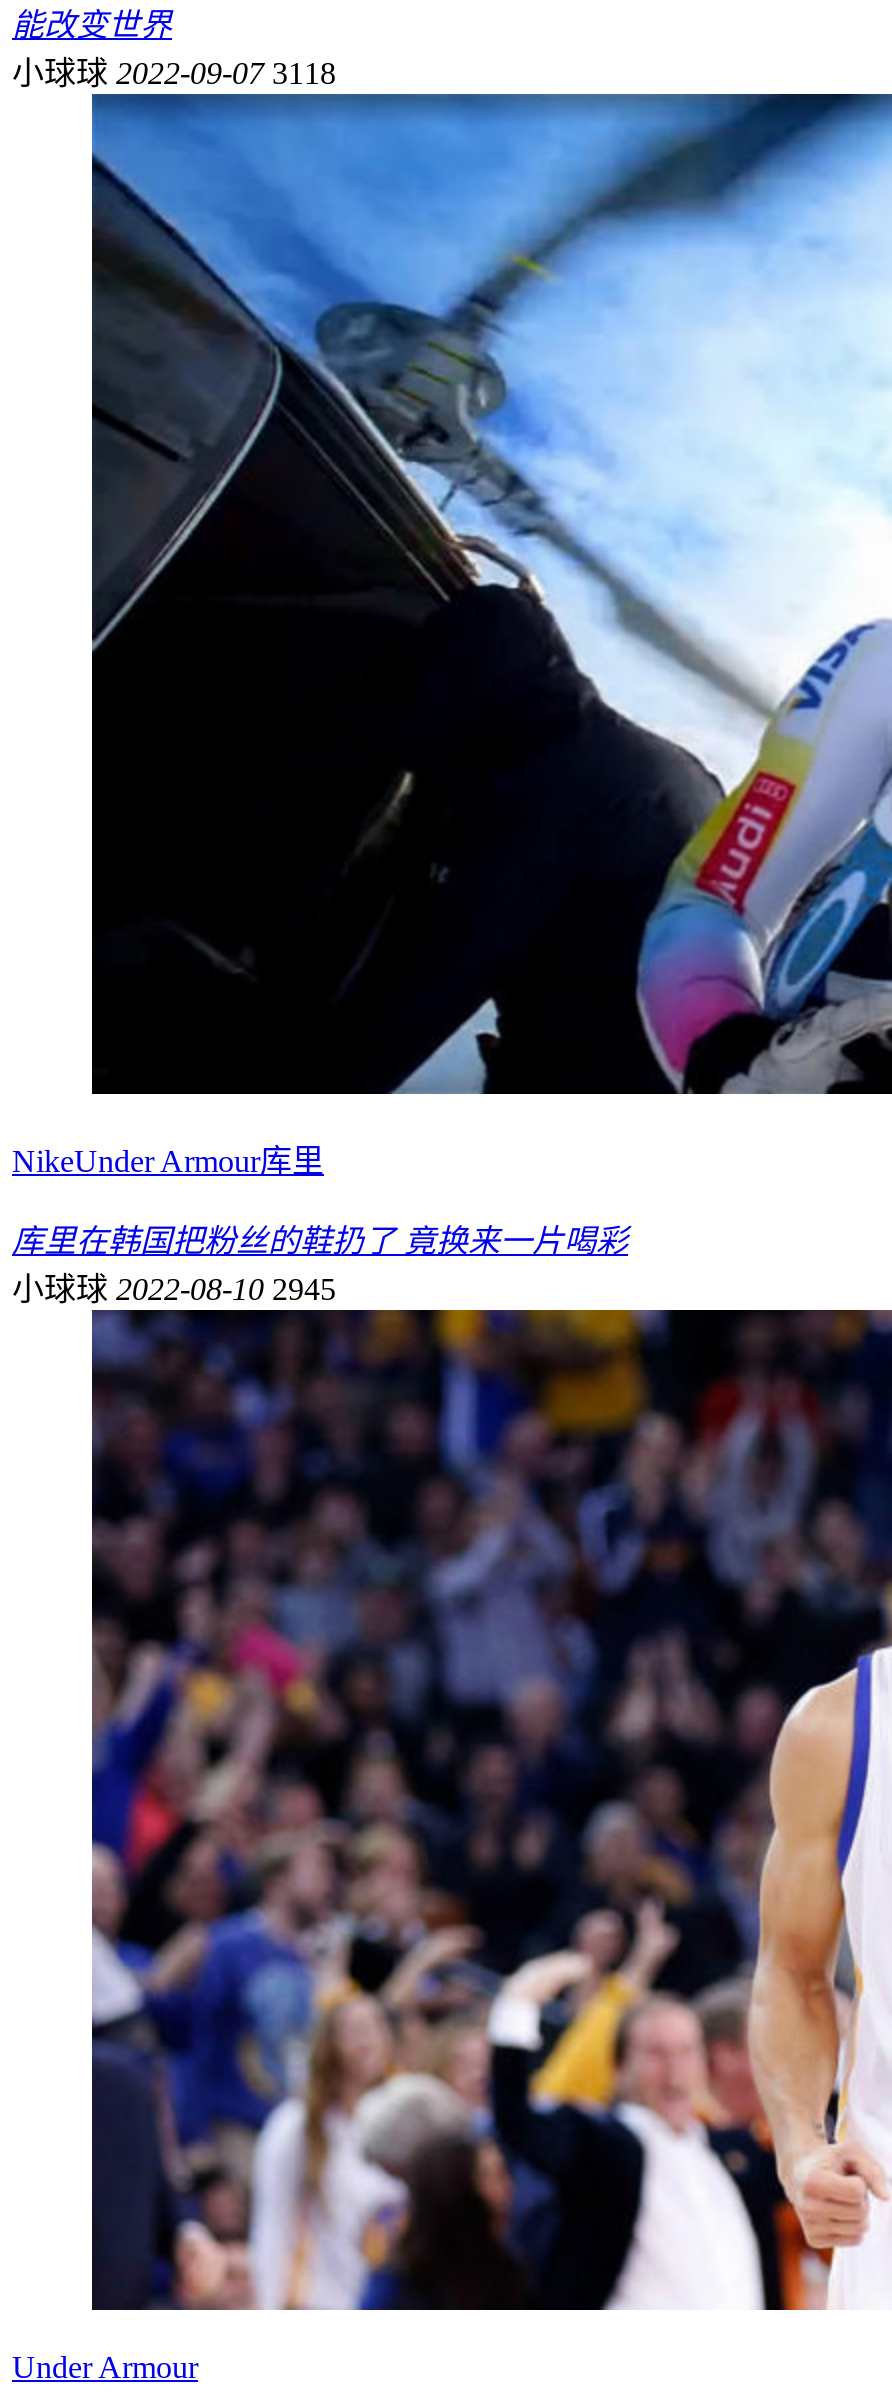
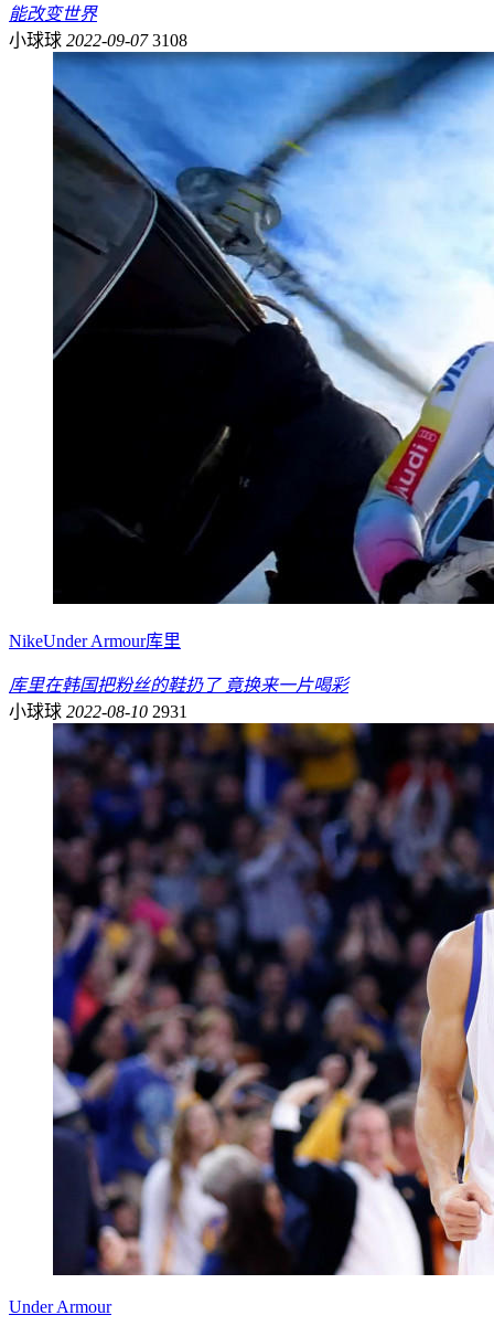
- 小球球 2022-09-07 3118
+ 小球球 2022-09-07 3108

- 小球球 2022-08-10 2945
+ 小球球 2022-08-10 2931
